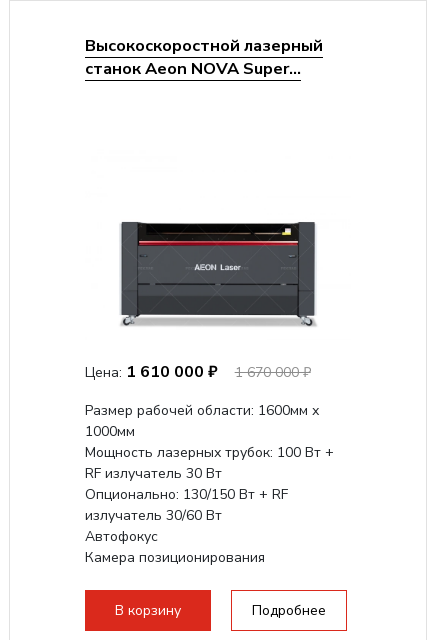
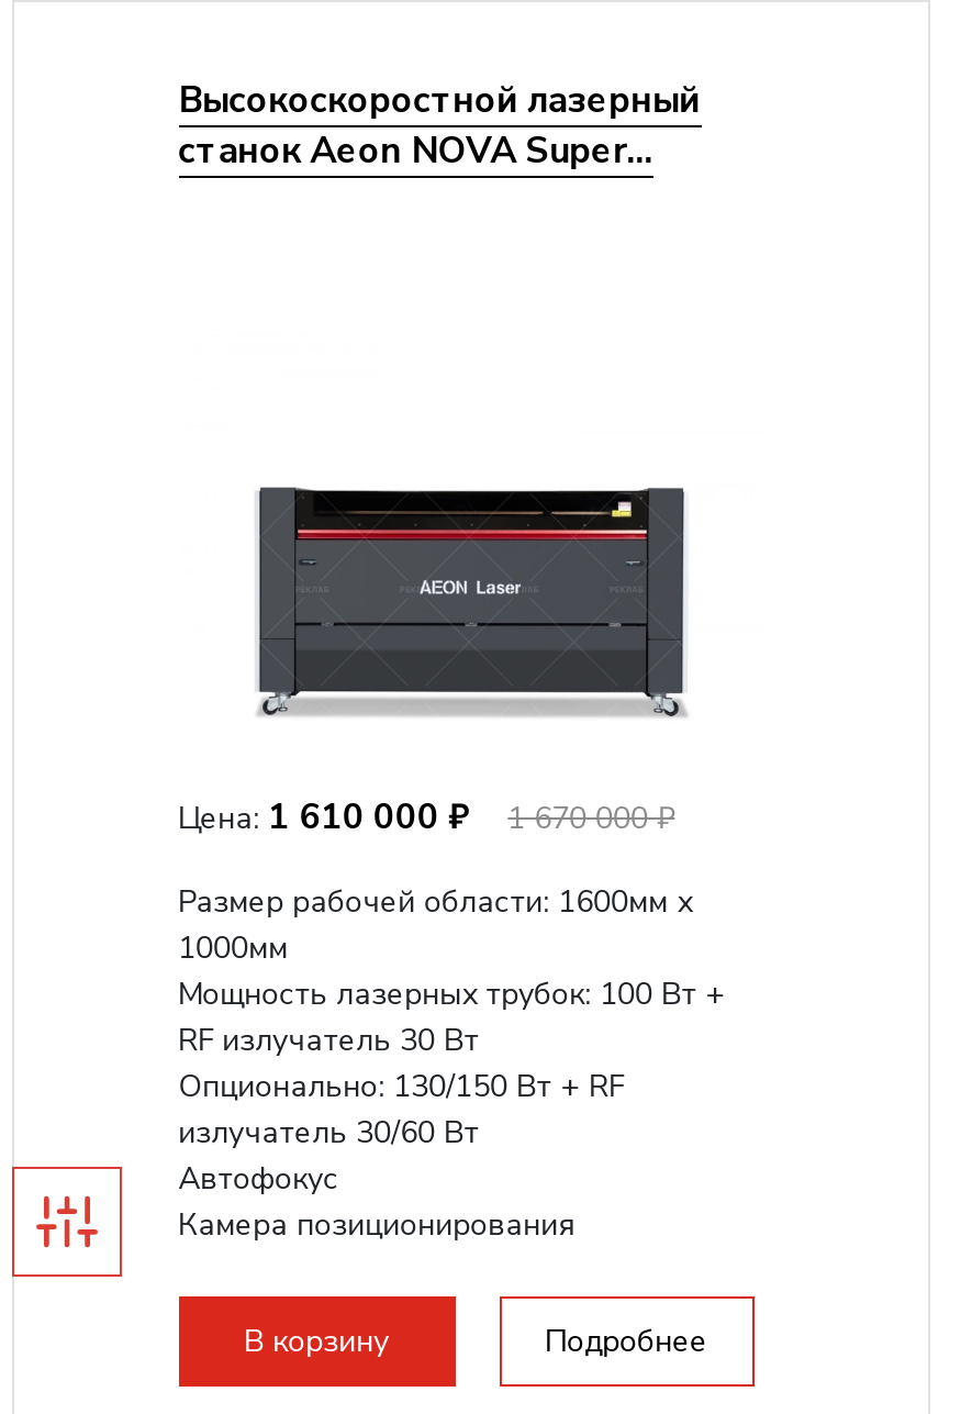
+ [image]
